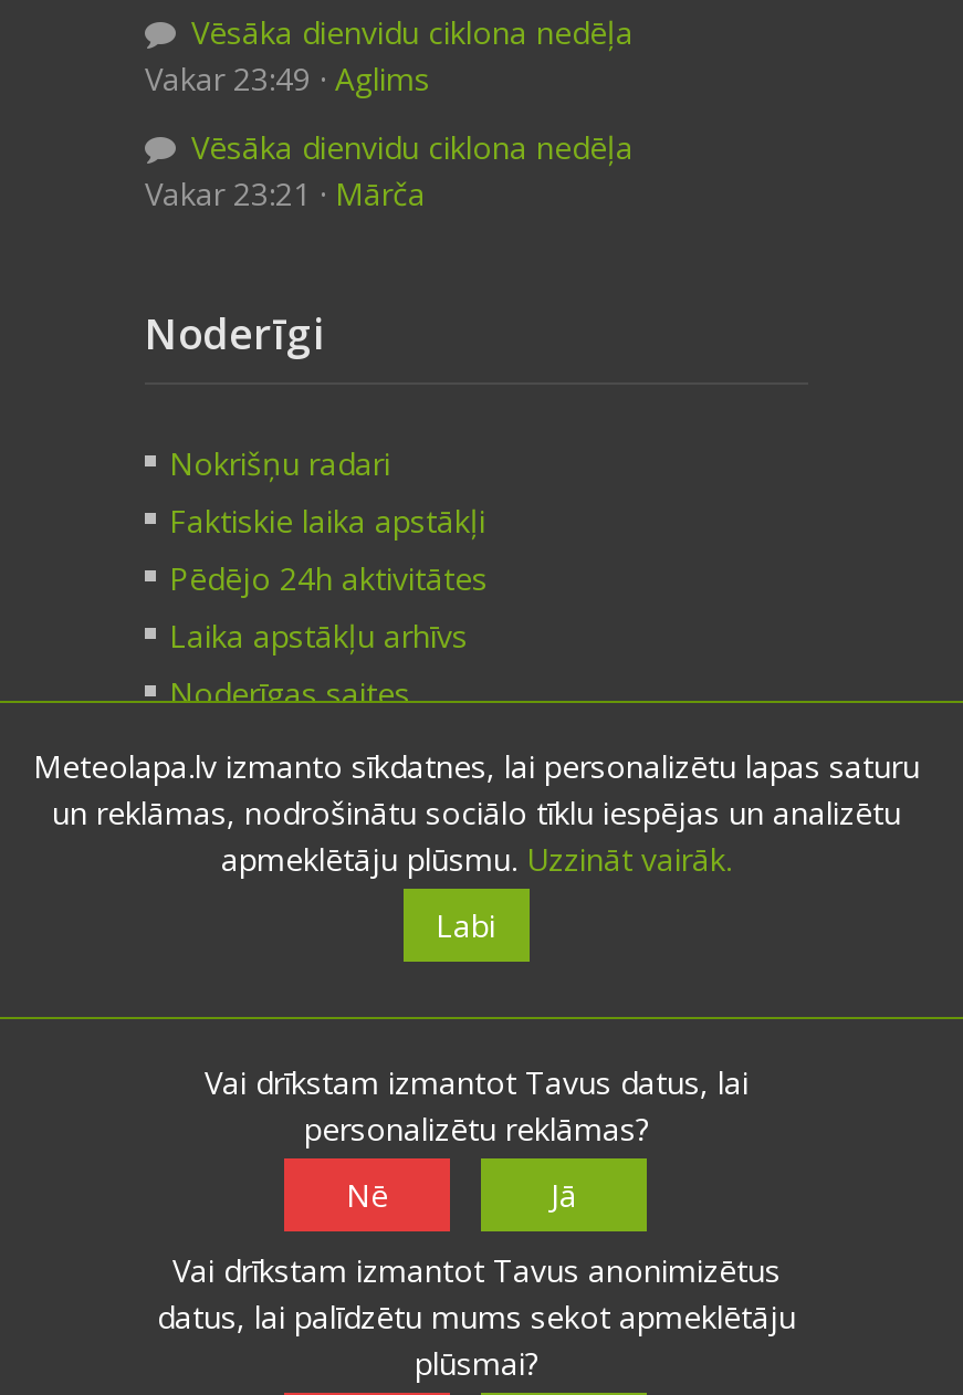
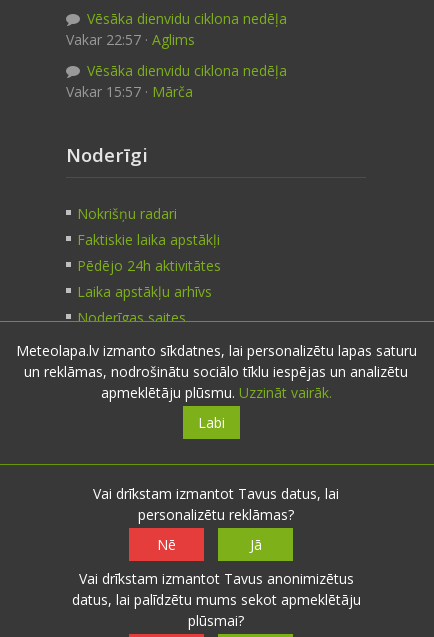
- Vakar 23:49 · Aglims
+ Vakar 22:57 · Aglims

- Vakar 23:21 · Mārča
+ Vakar 15:57 · Mārča
